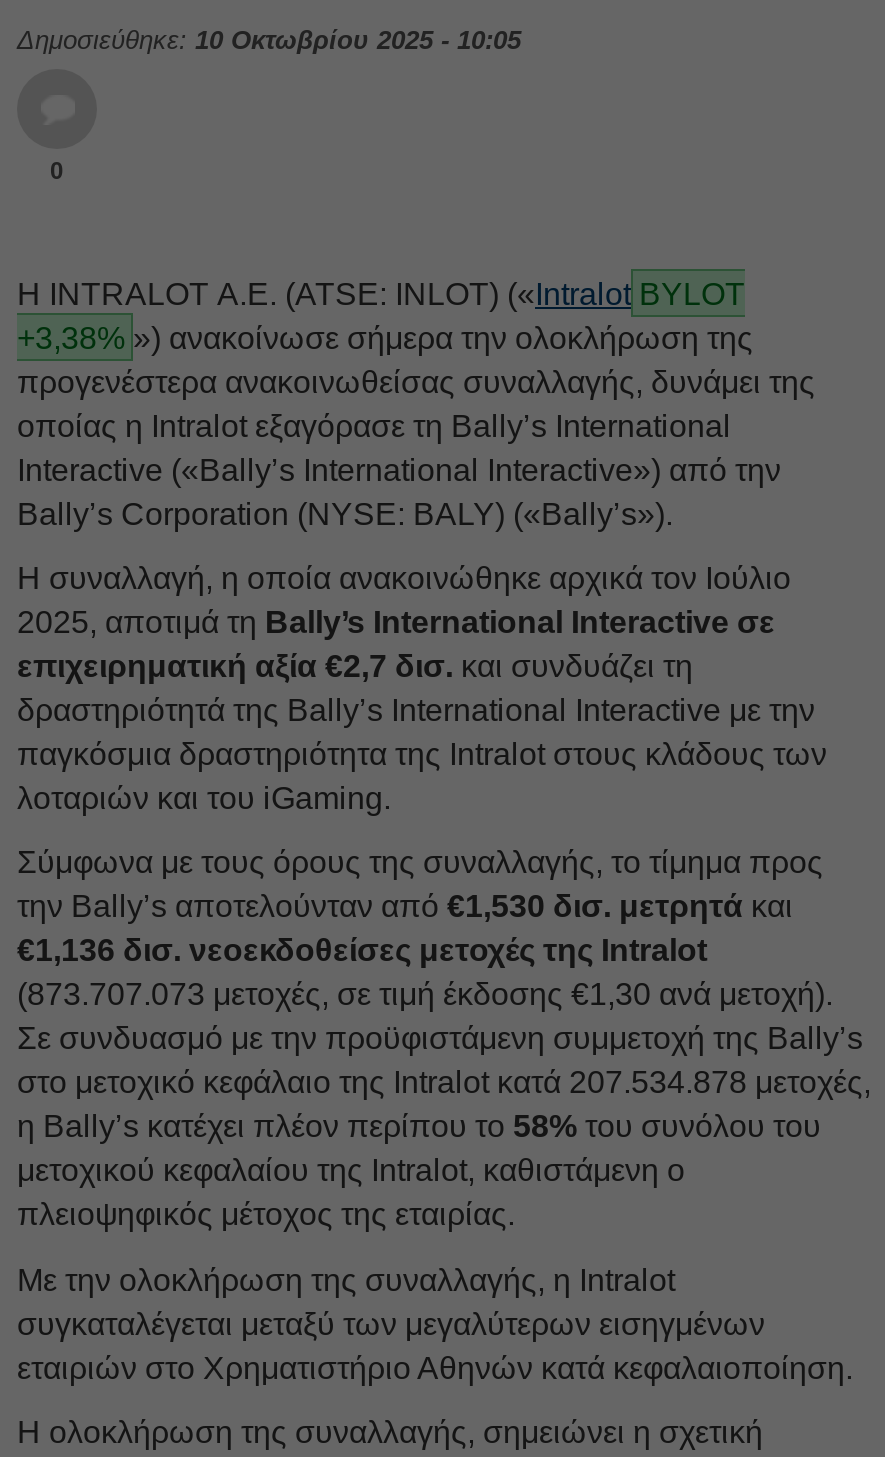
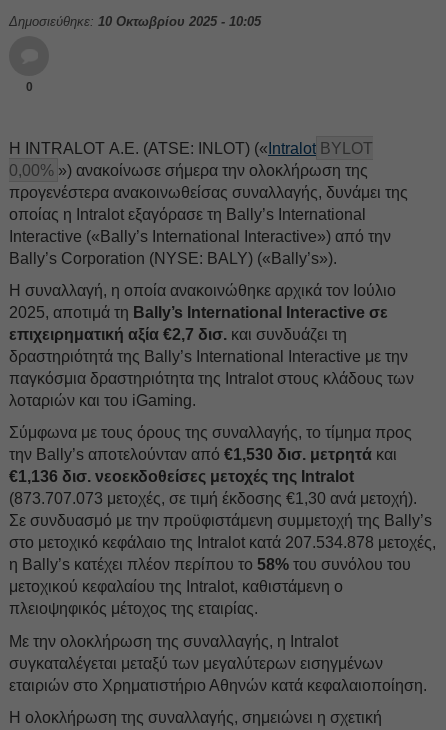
- +3,38% ») ανακοίνωσε σήμερα την ολοκλήρωση της
+ 0,00% ») ανακοίνωσε σήμερα την ολοκλήρωση της
